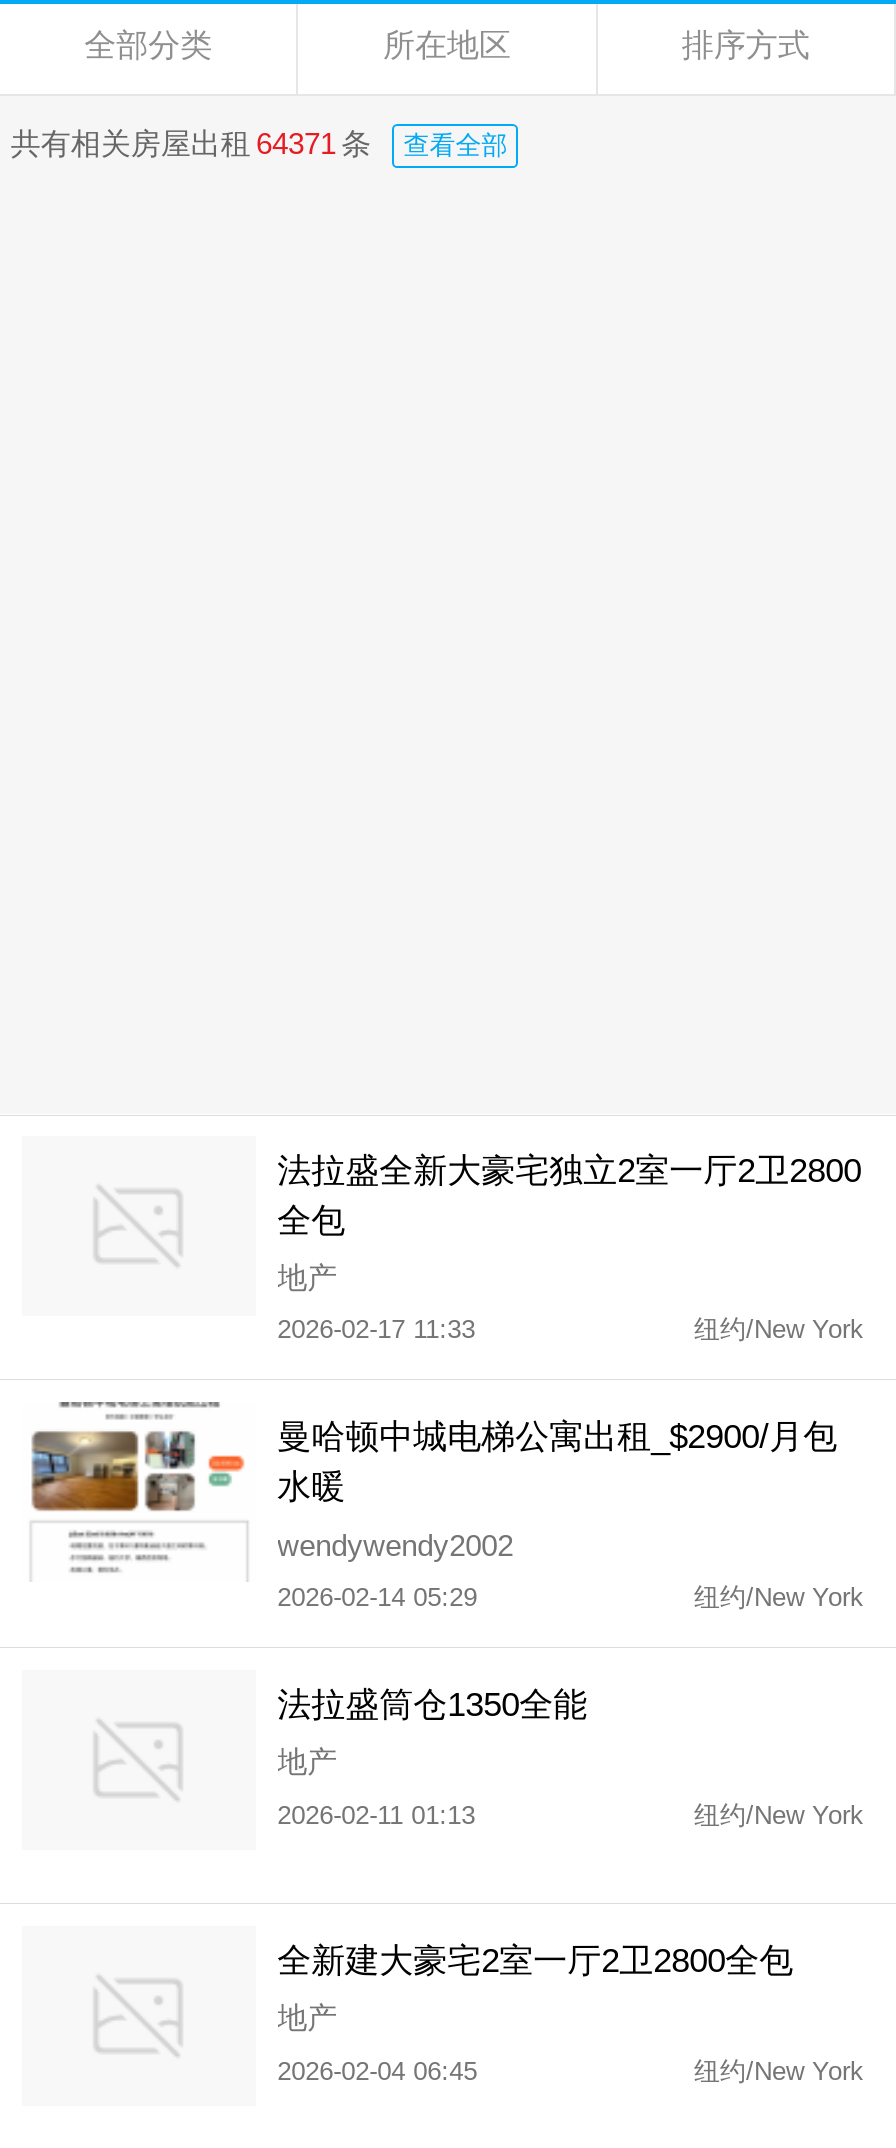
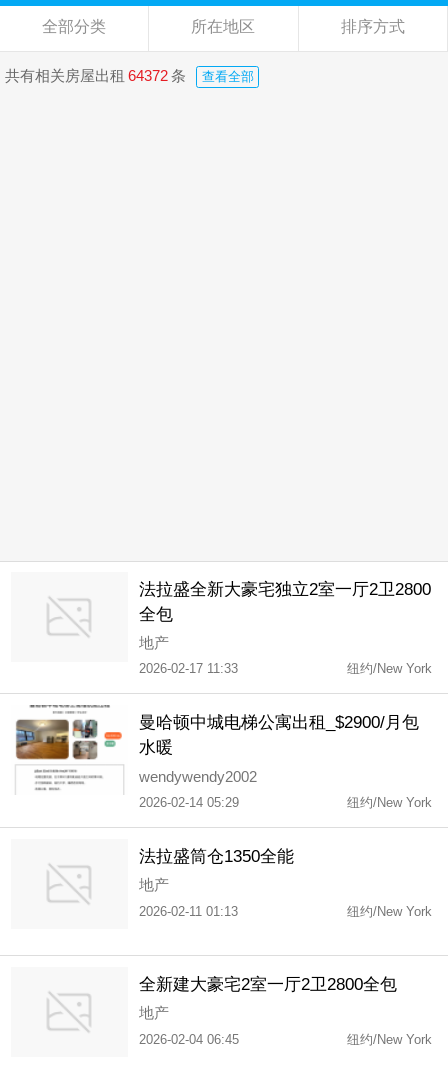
- 共有相关房屋出租 64371 条
+ 共有相关房屋出租 64372 条
